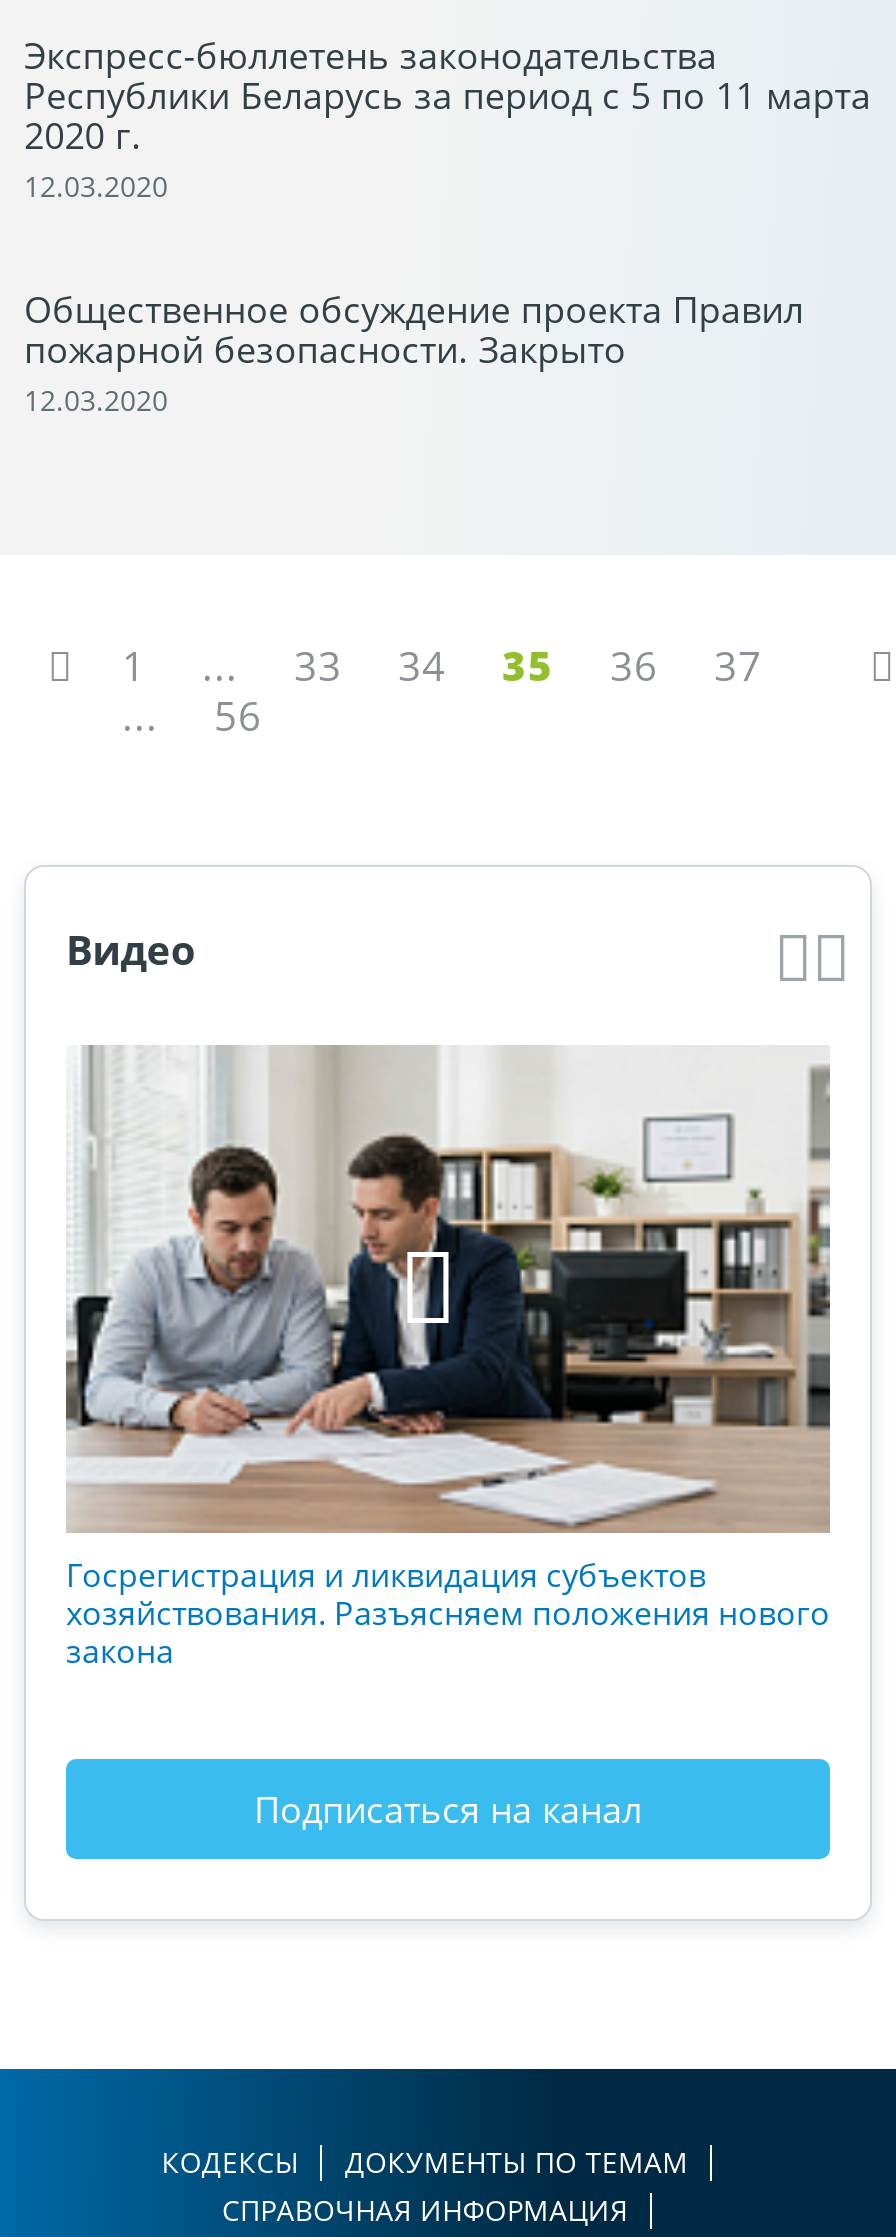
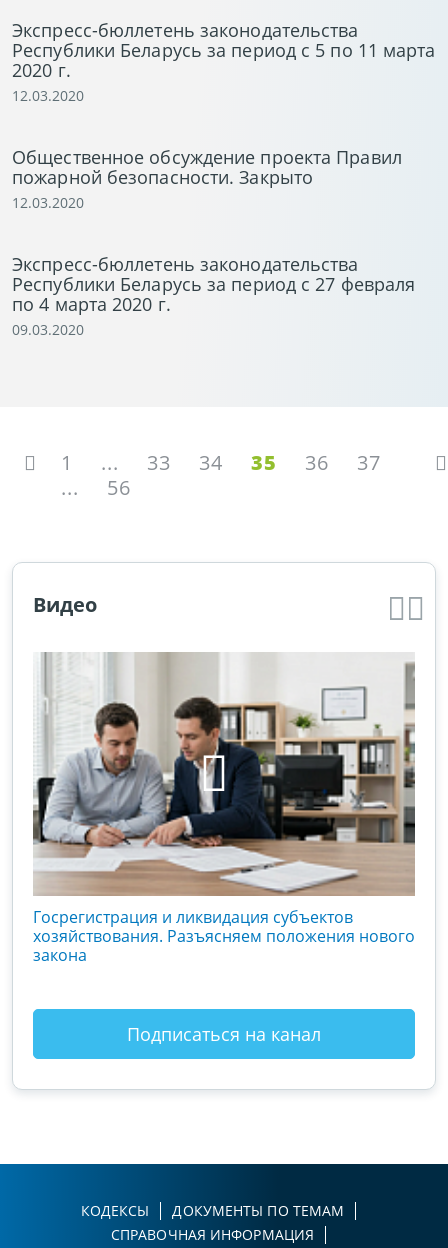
+ Экспресс-бюллетень законодательства
+ Республики Беларусь за период с 27 февраля
+ по 4 марта 2020 г.
+ 09.03.2020
